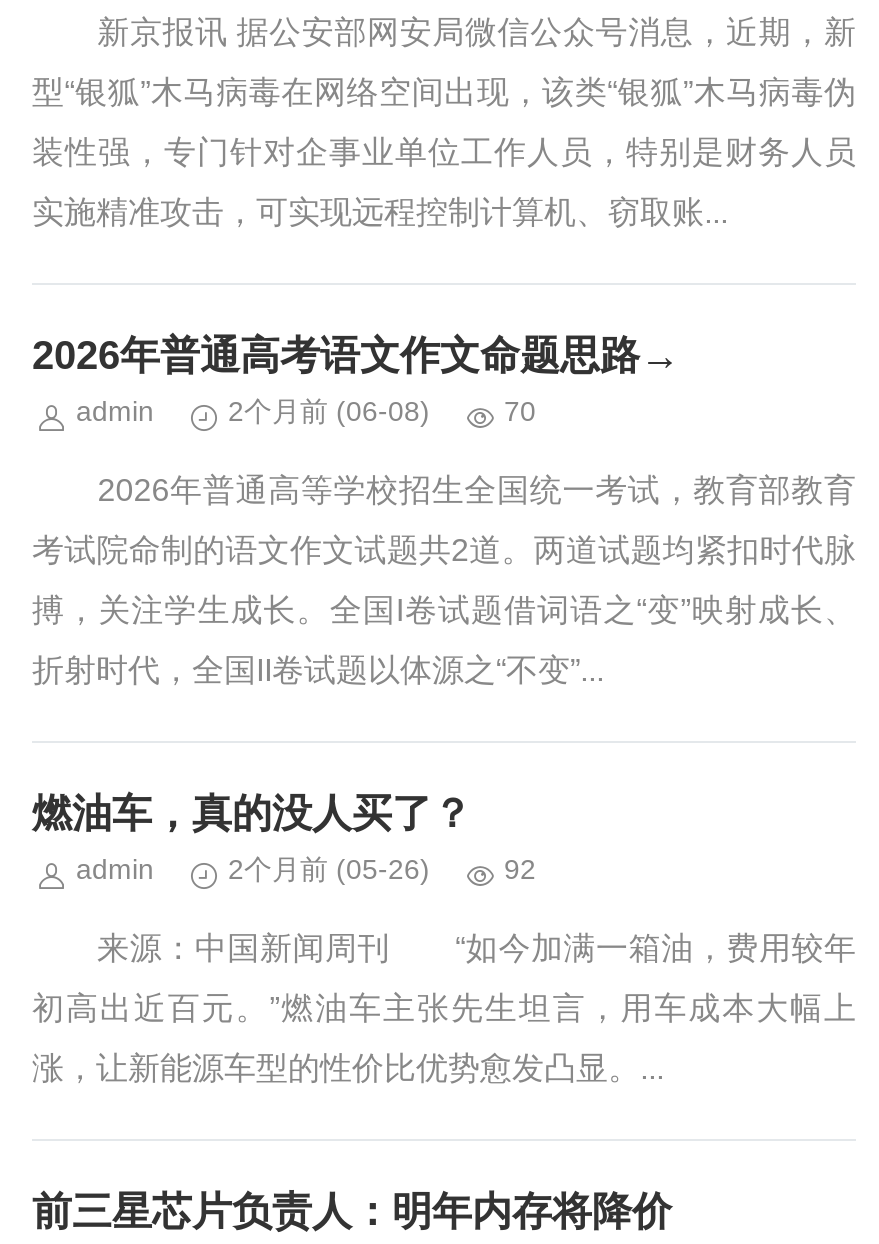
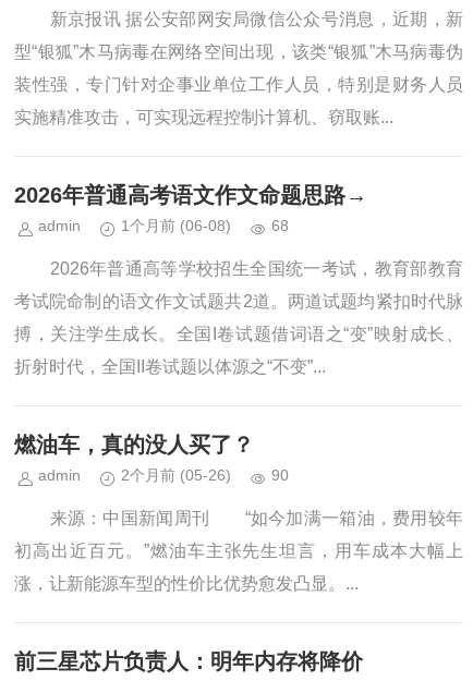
- 2个月前(06-08)
+ 1个月前(06-08)

- 70
+ 68

- 92
+ 90
